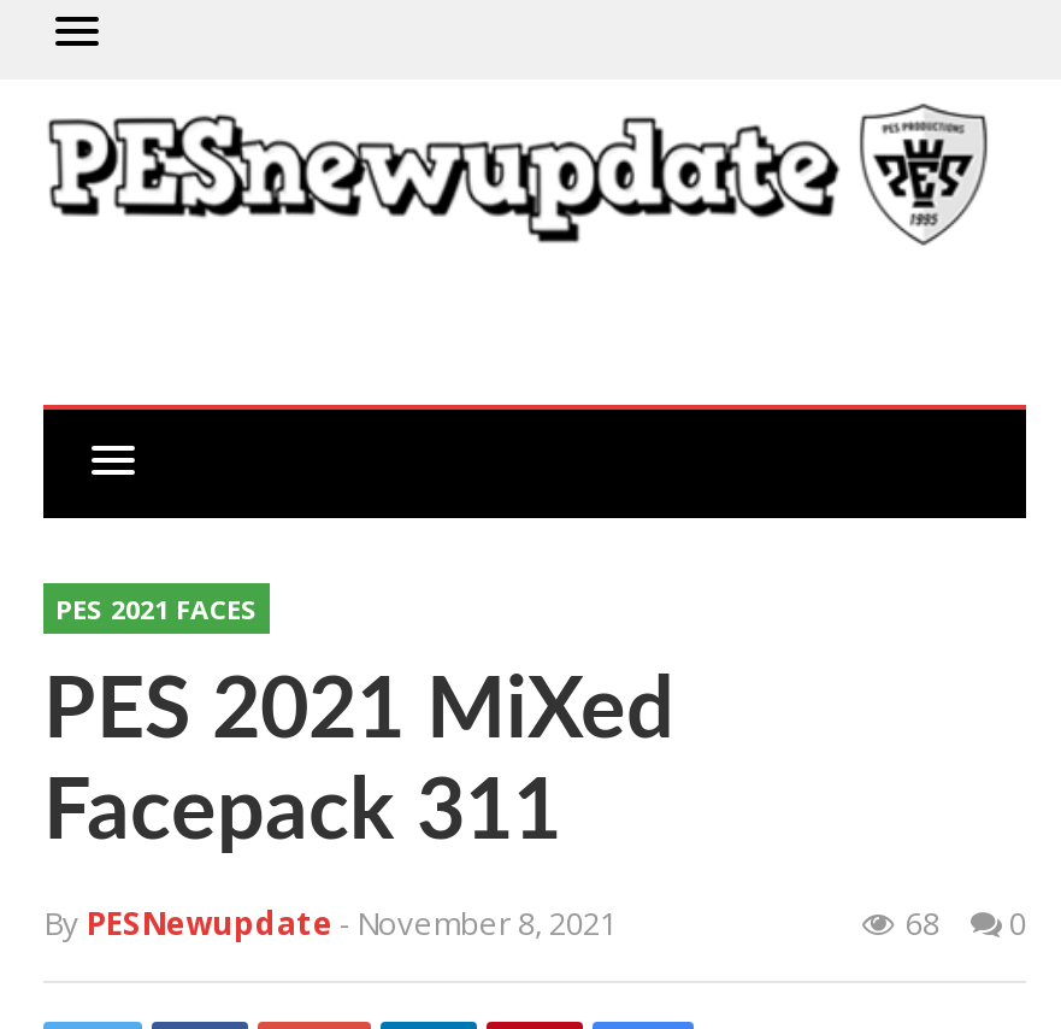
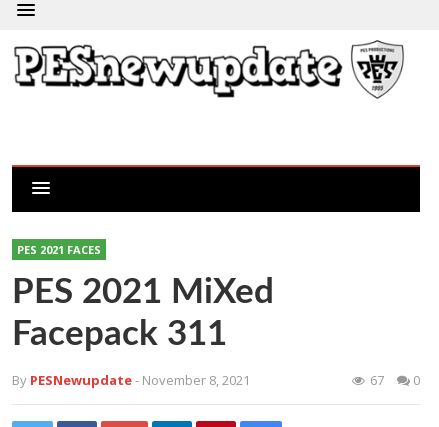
- 68 0
+ 67 0
